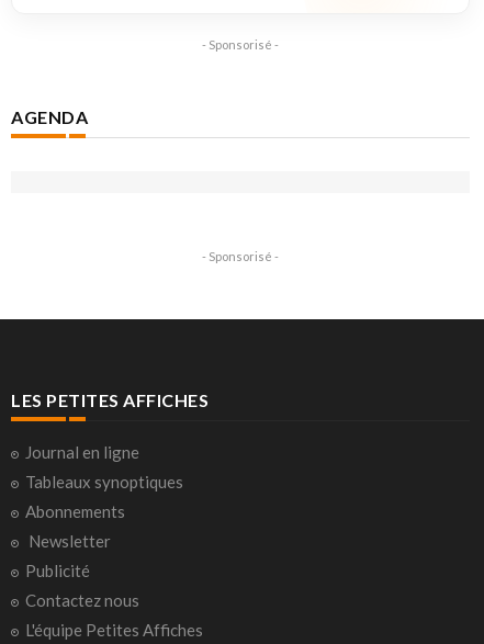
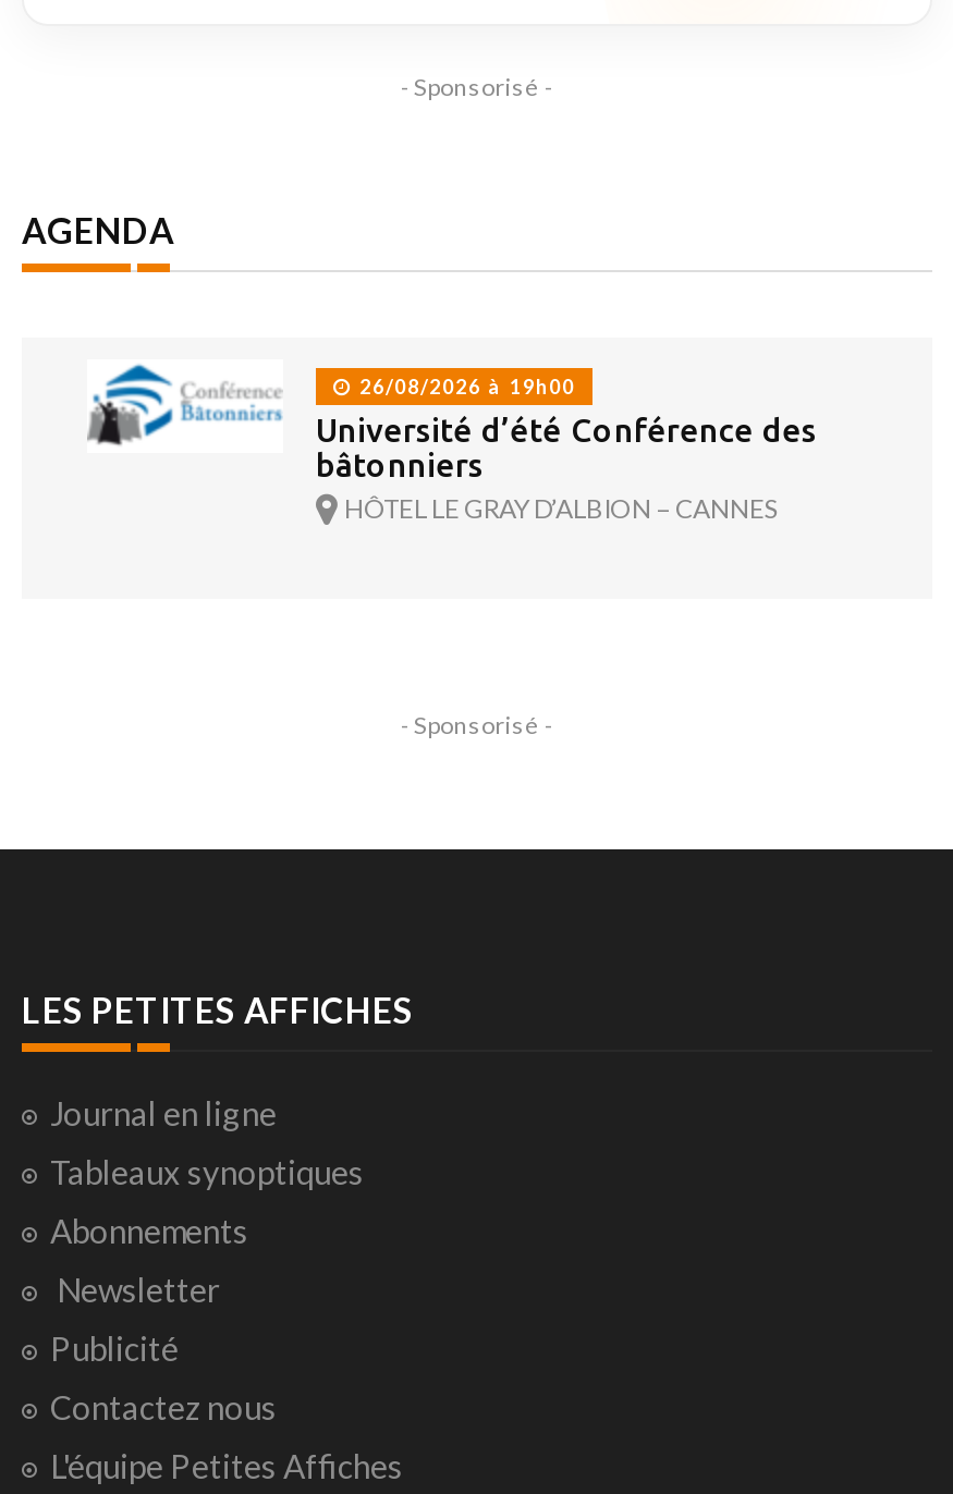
+ [image]
+ 26/08/2026 à 19h00
+ Université d’été Conférence des
+ bâtonniers
+ HÔTEL LE GRAY D’ALBION – CANNES
